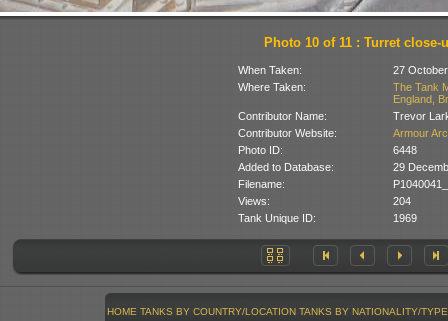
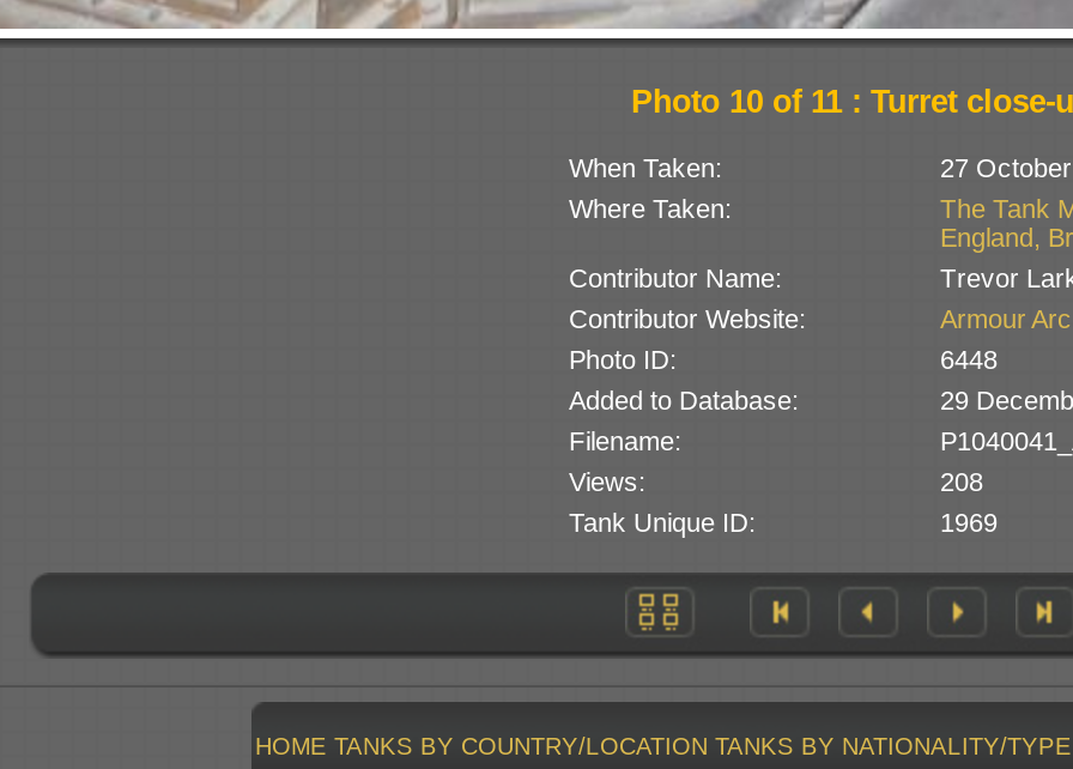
- 204
+ 208
